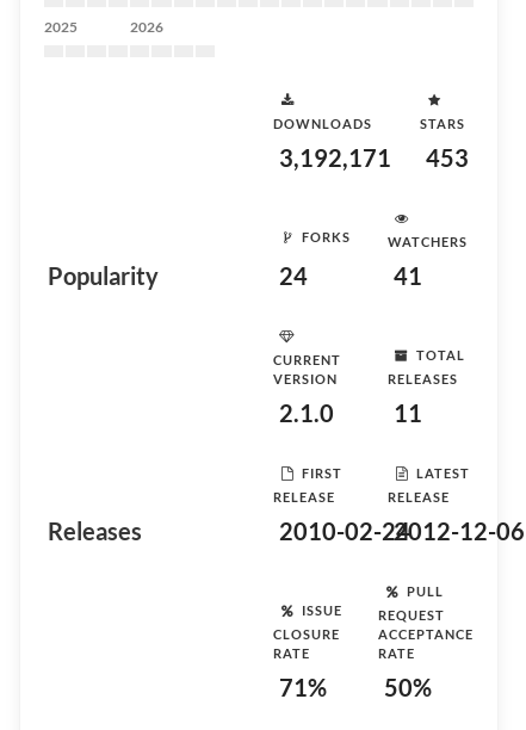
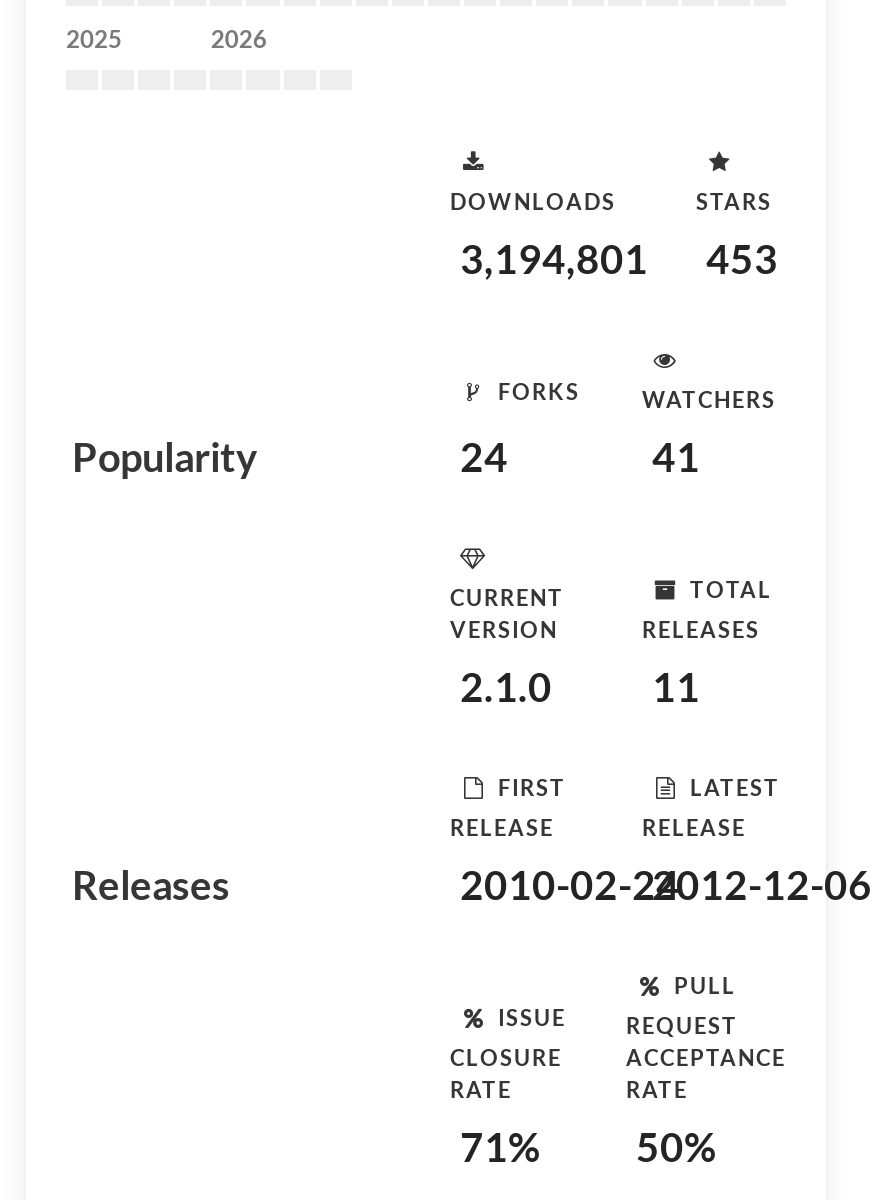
- 3,192,171 453
+ 3,194,801 453
